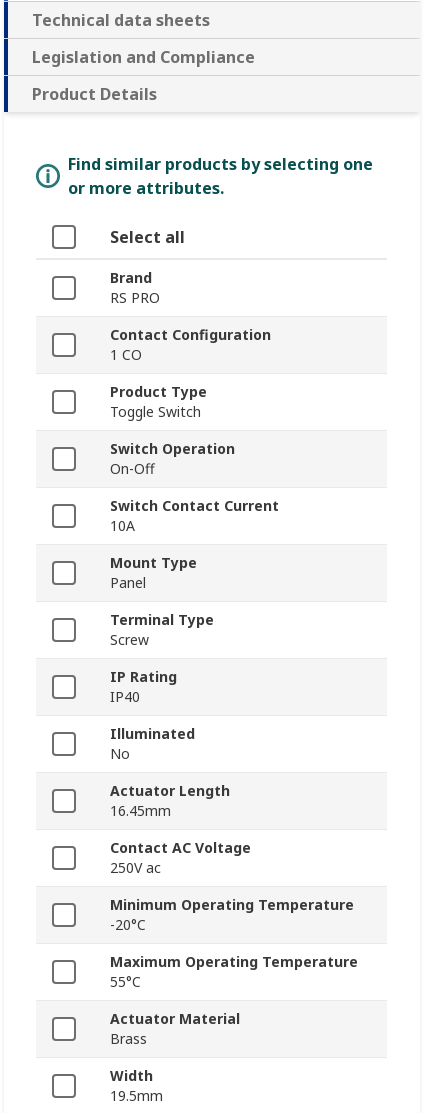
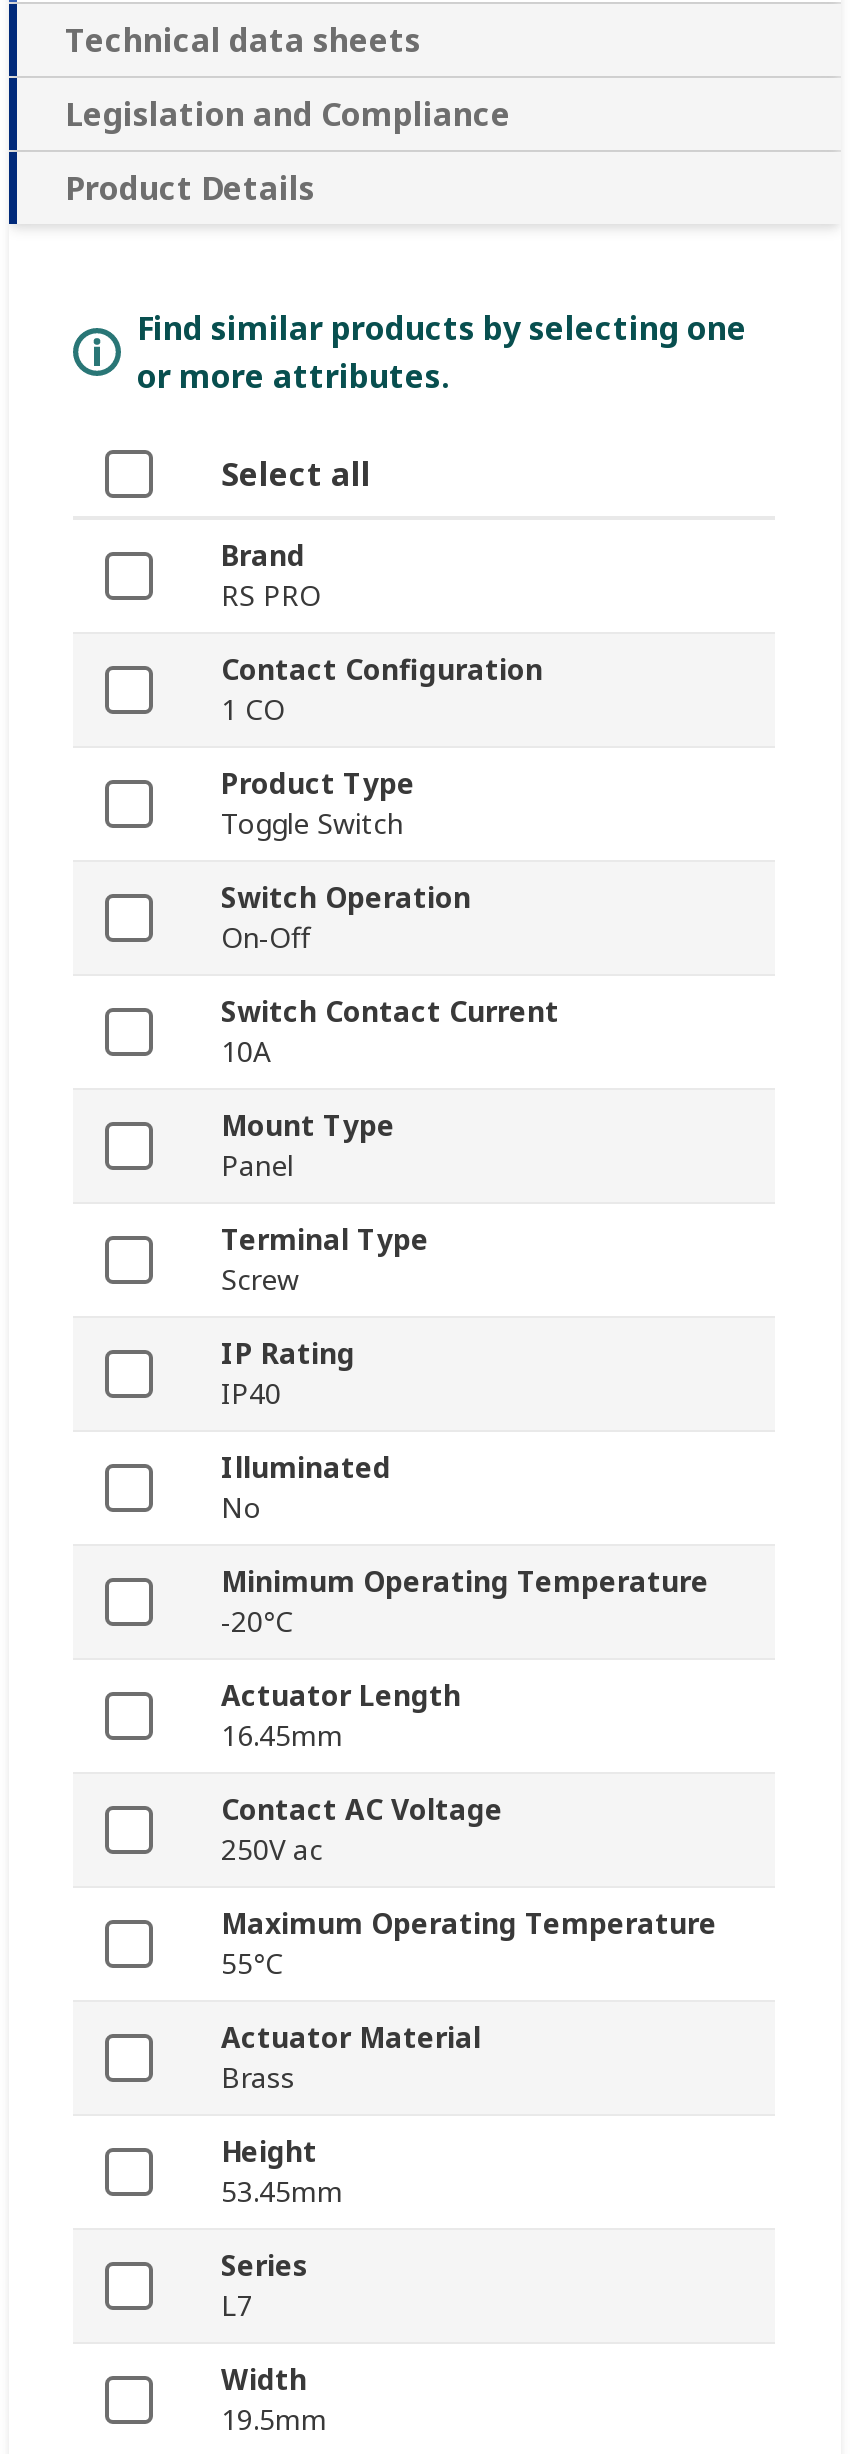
moved up: Minimum Operating Temperature | -20°C

+ Height
+ 53.45mm
+ Series
+ L7
